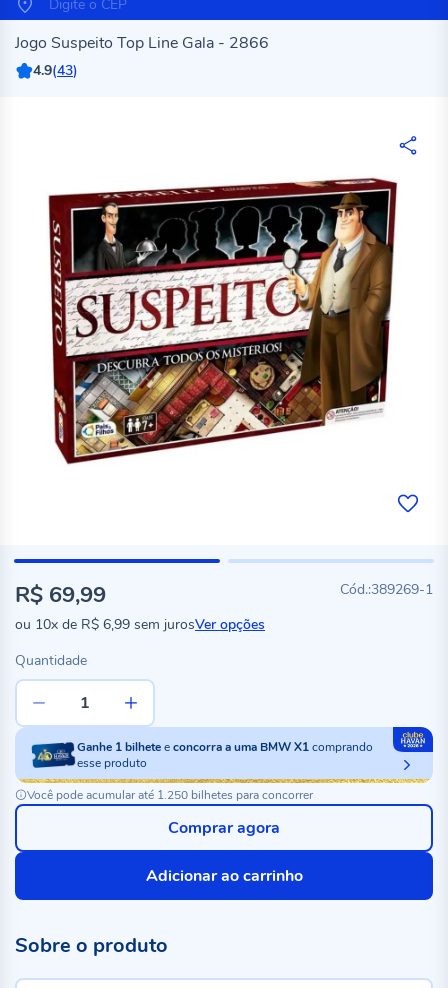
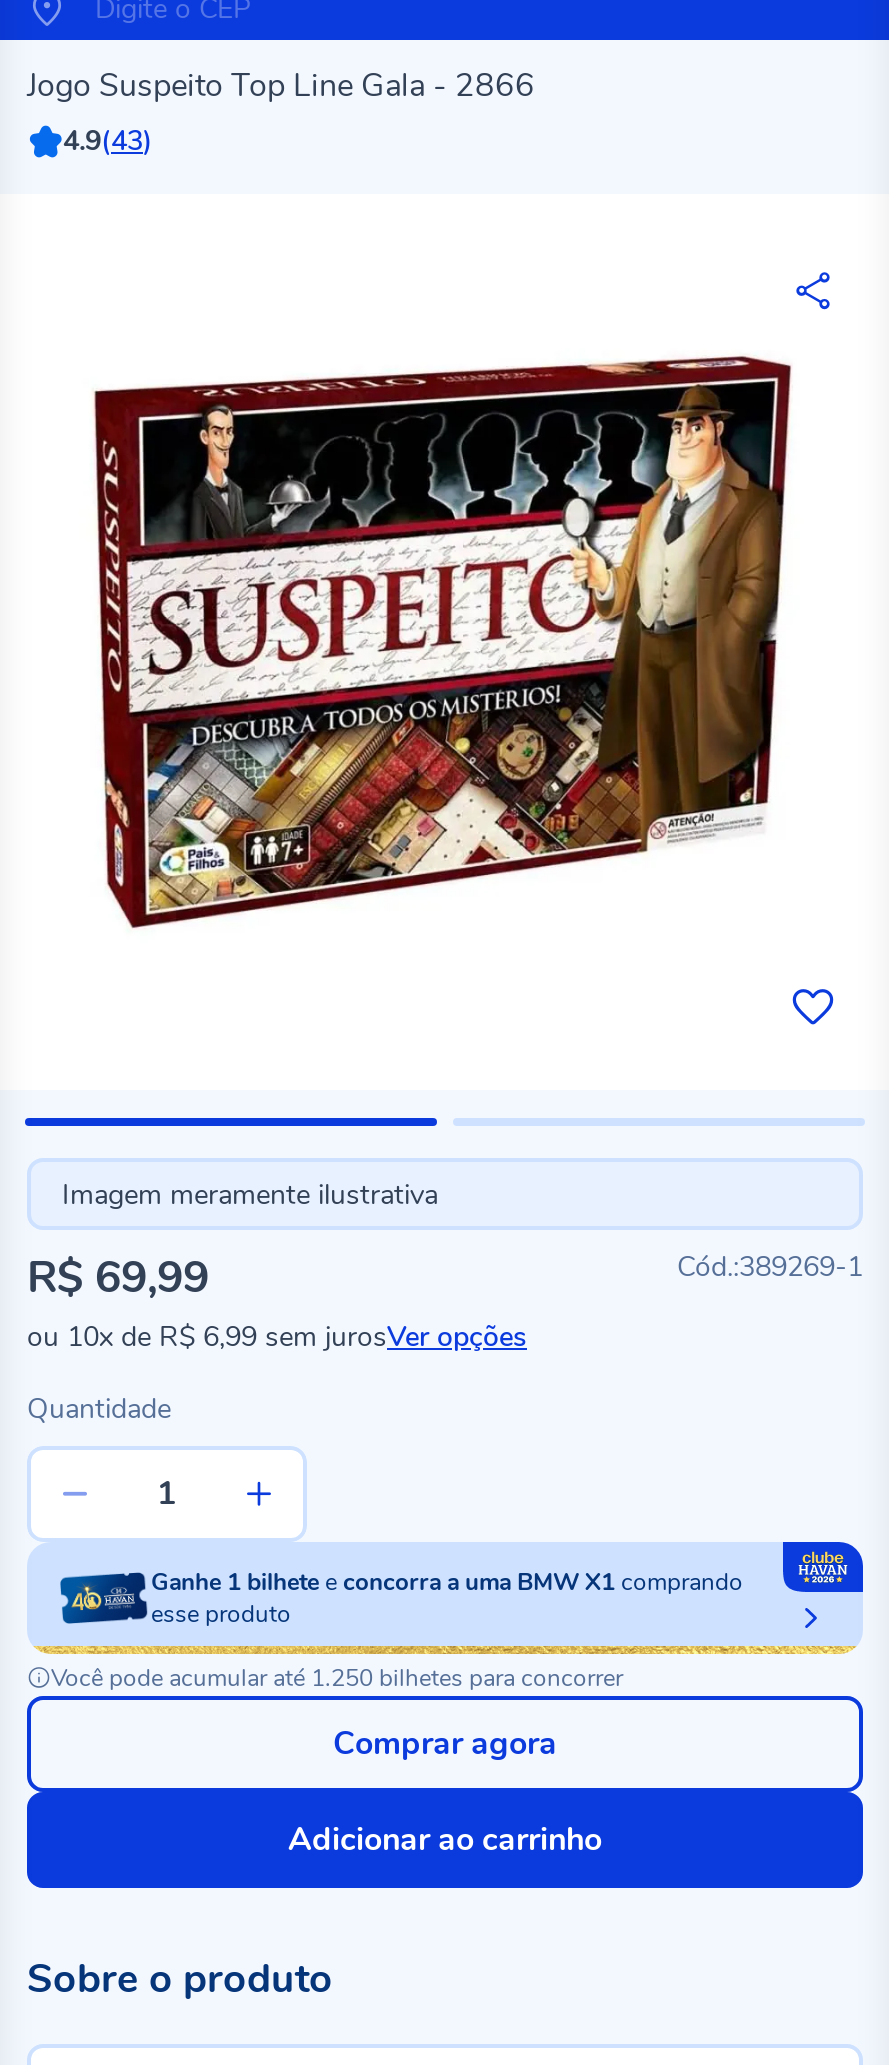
+ Imagem meramente ilustrativa
